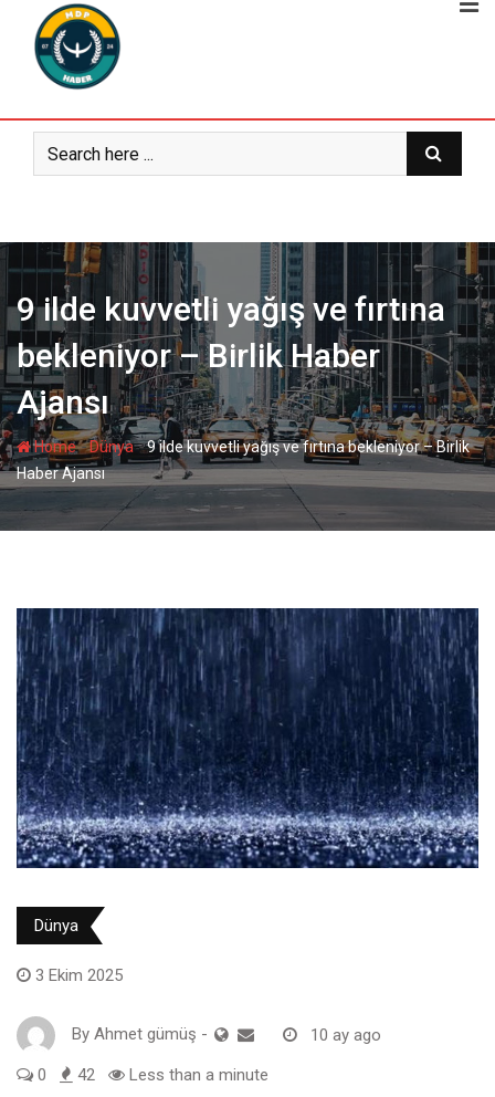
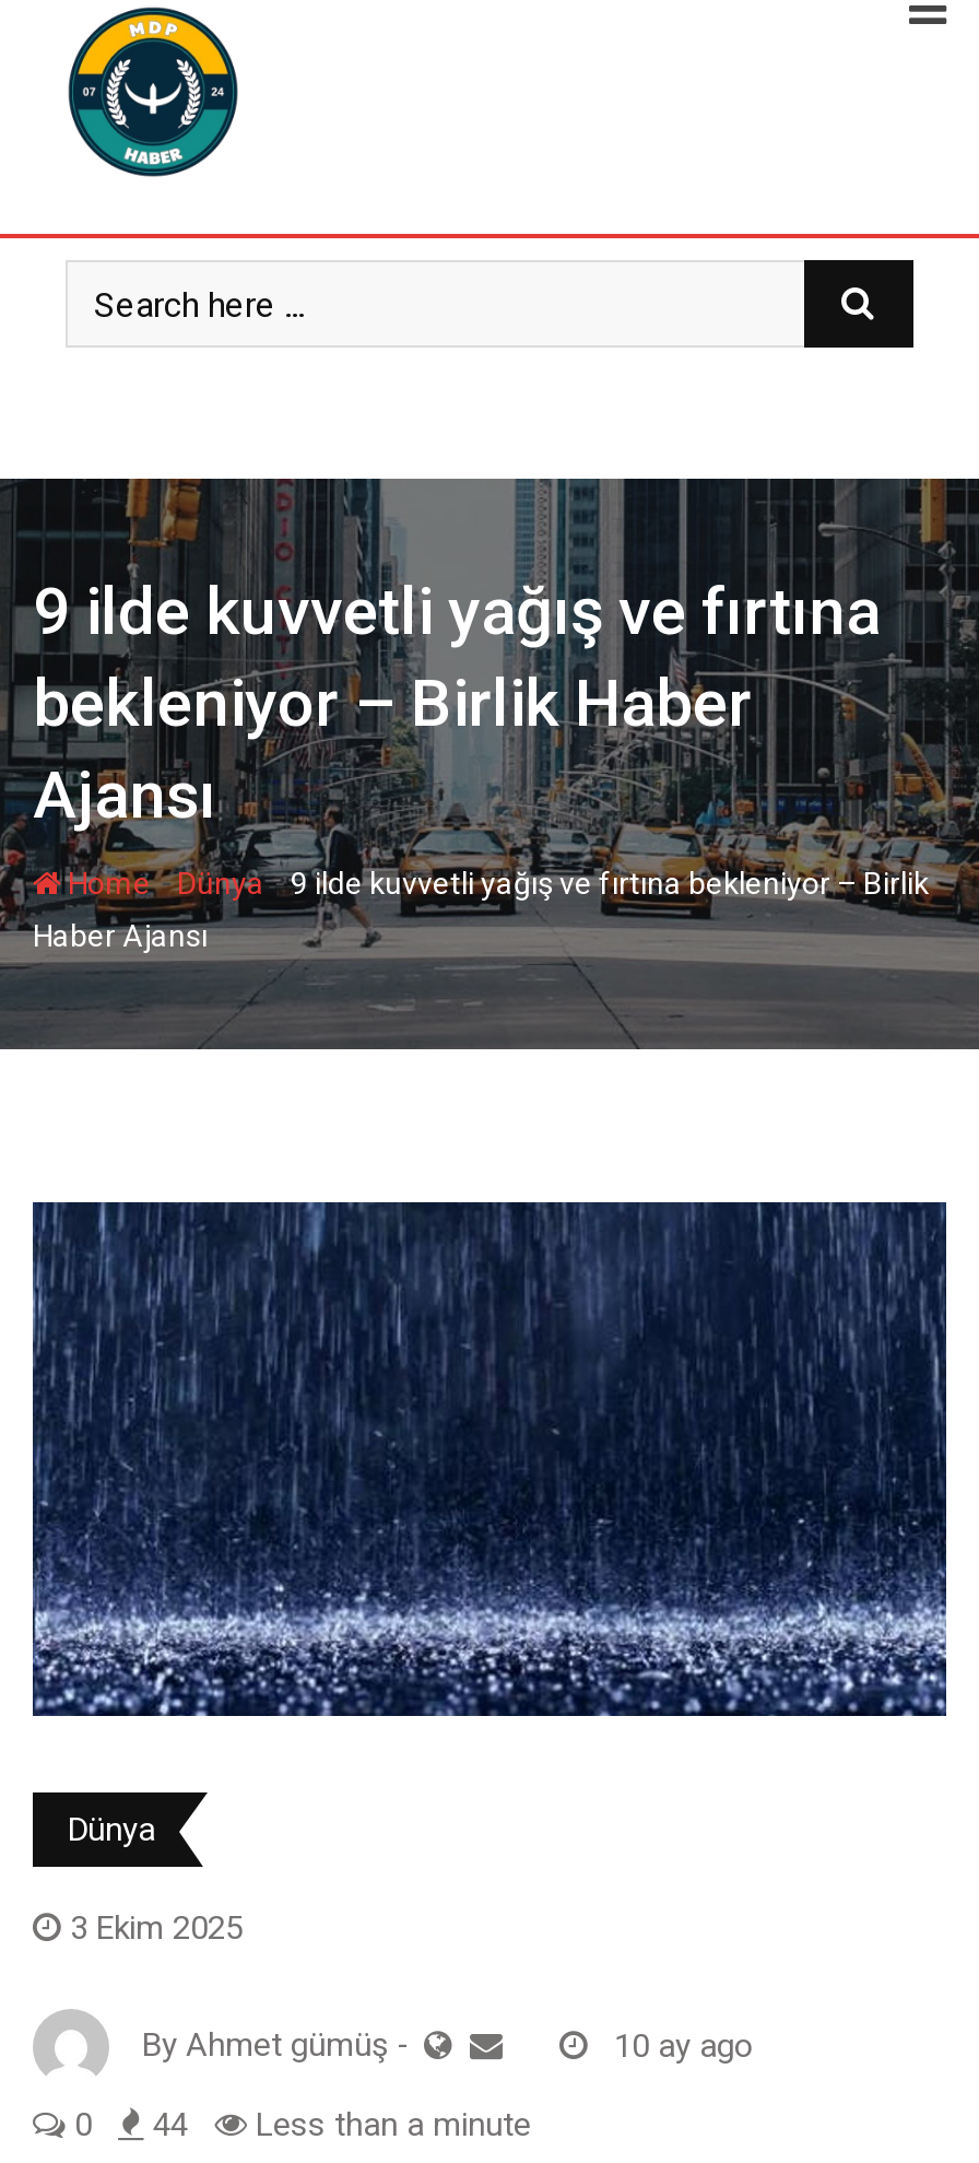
- 0 42 Less than a minute
+ 0 44 Less than a minute
